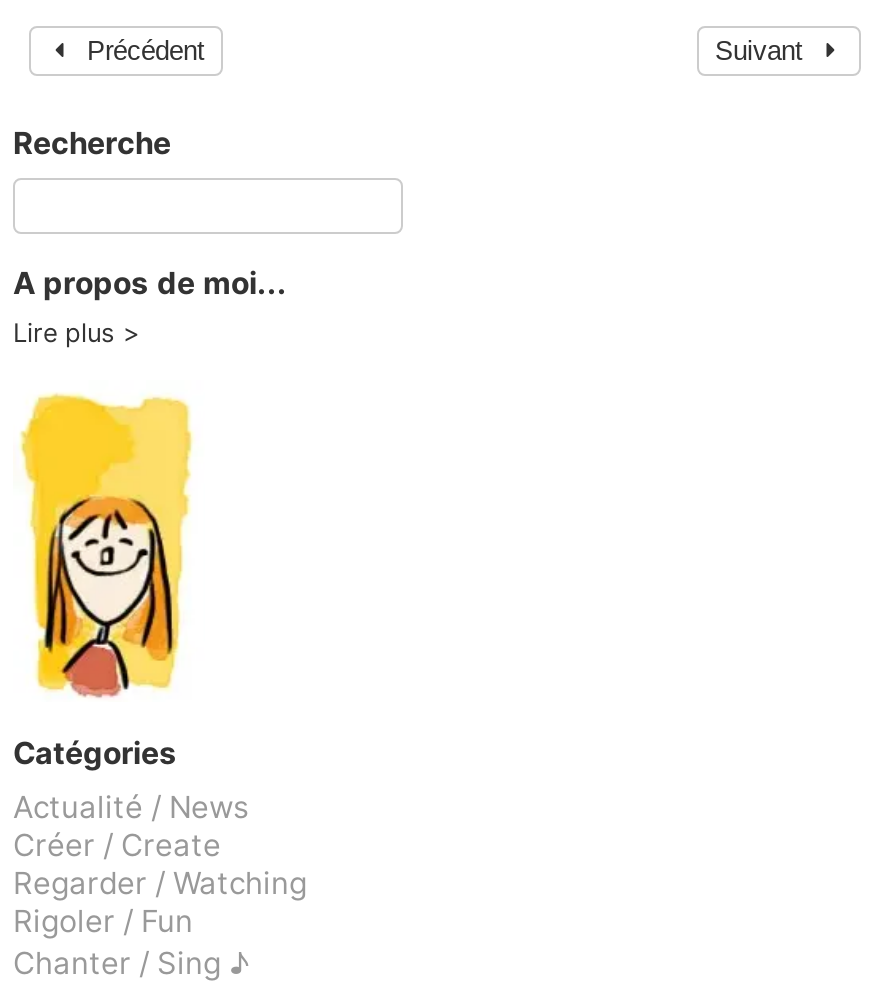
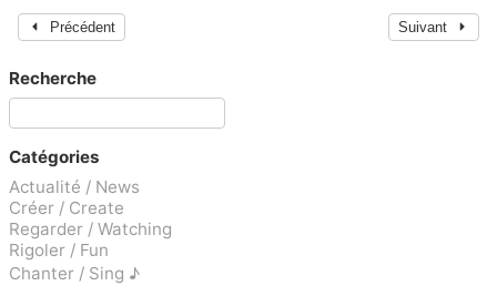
- A propos de moi...
- Lire plus

- [image]
